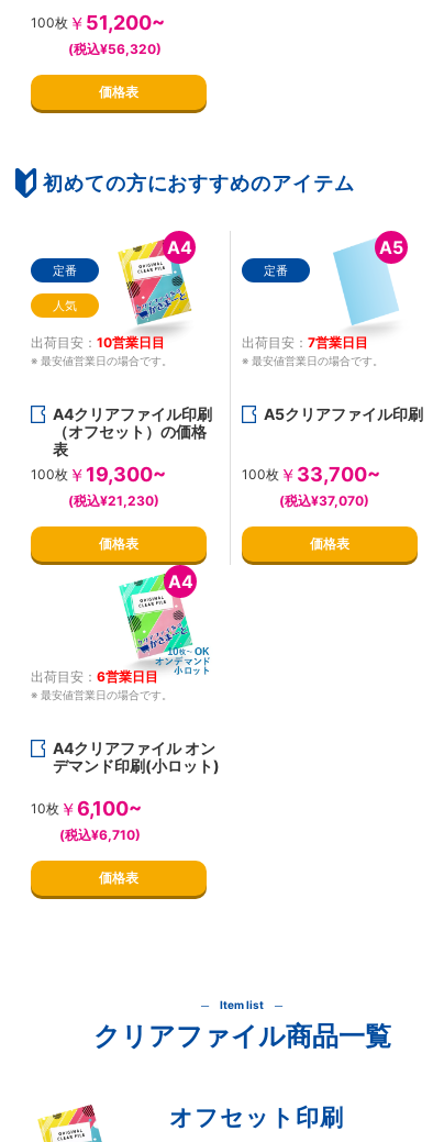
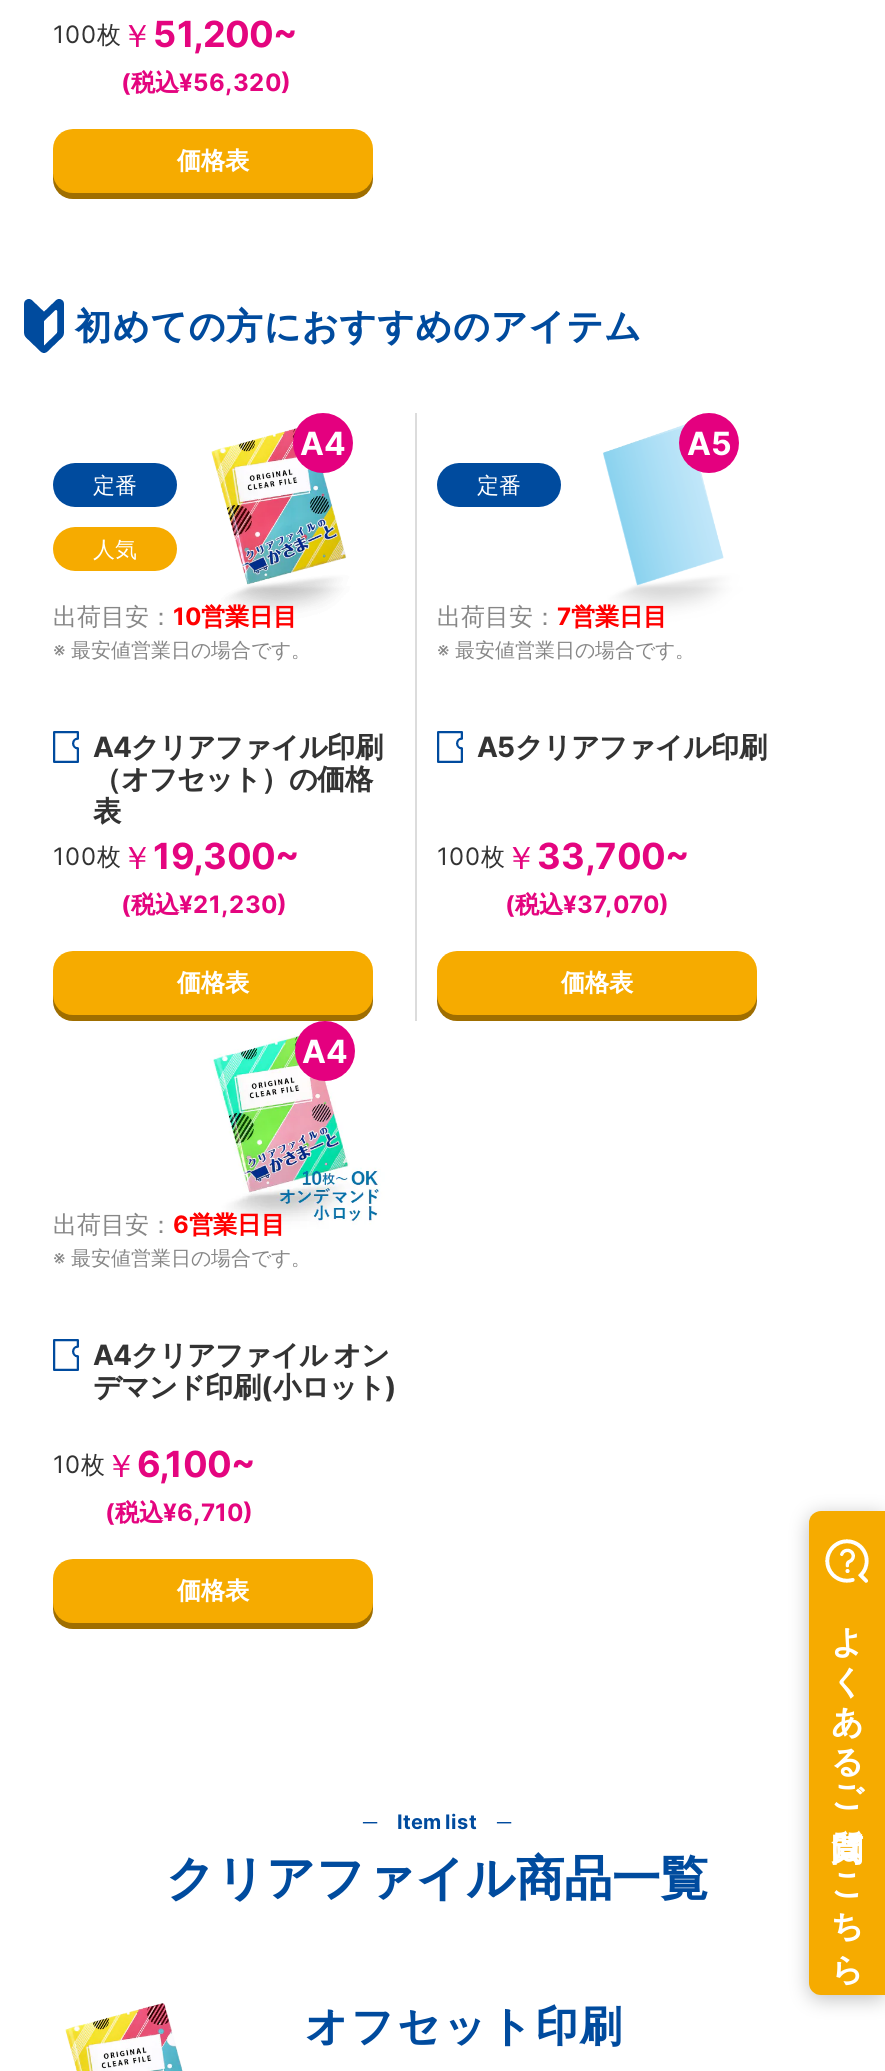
+ [image]
